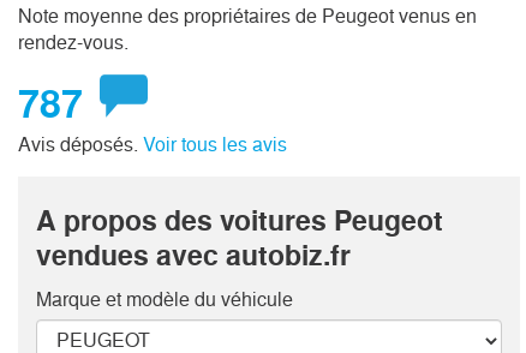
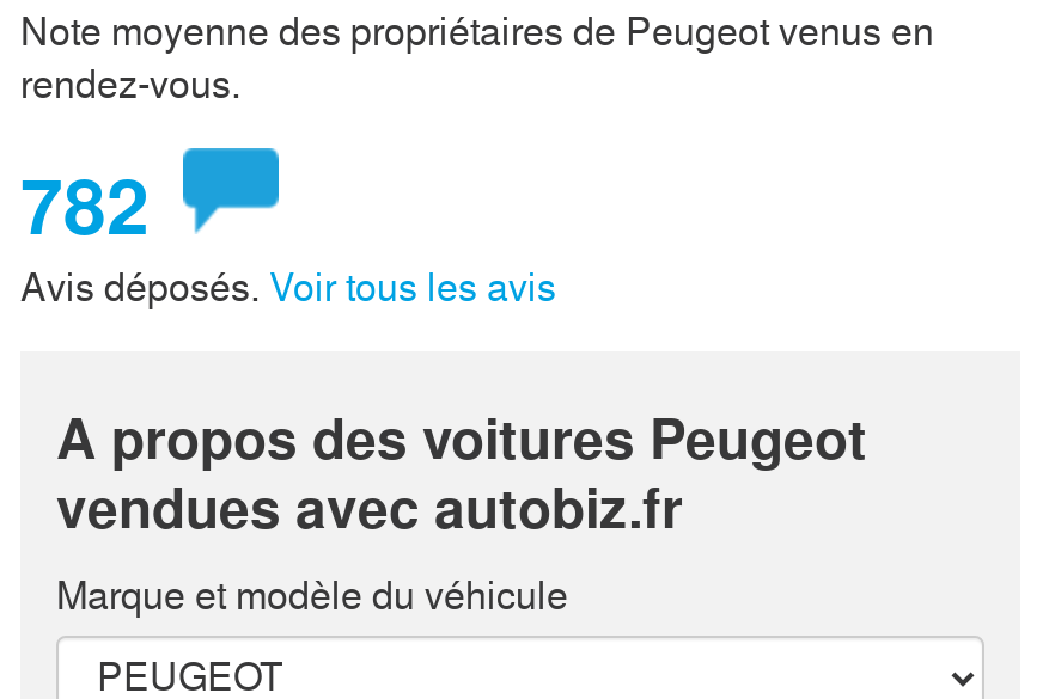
- 787
+ 782
